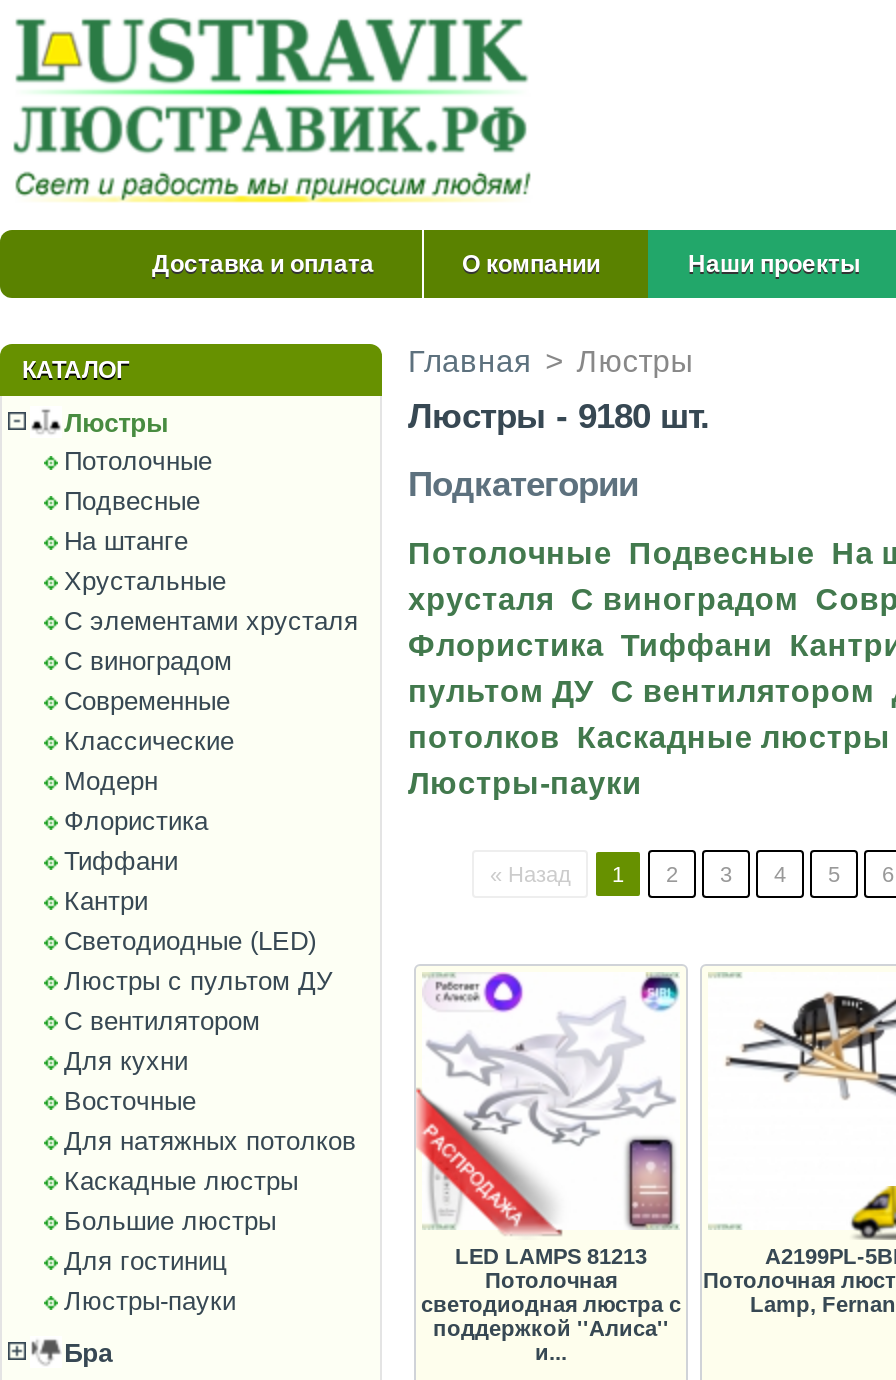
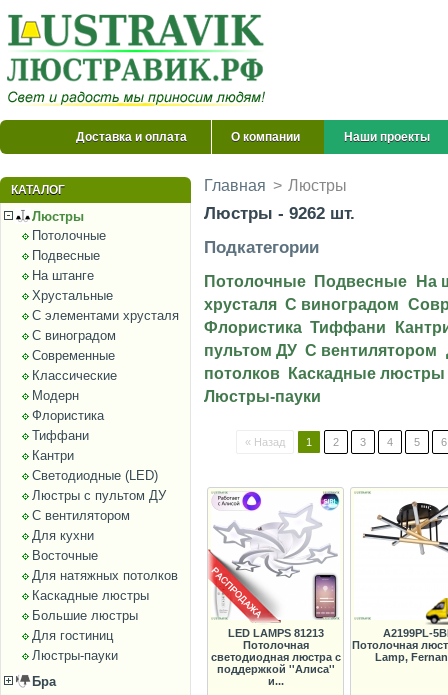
- Люстры - 9180 шт.
+ Люстры - 9262 шт.
